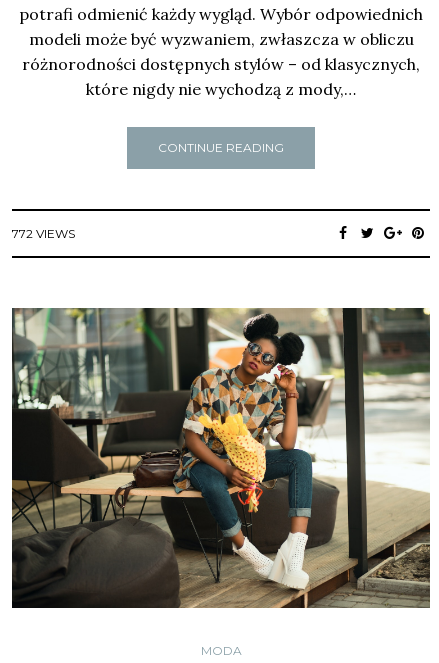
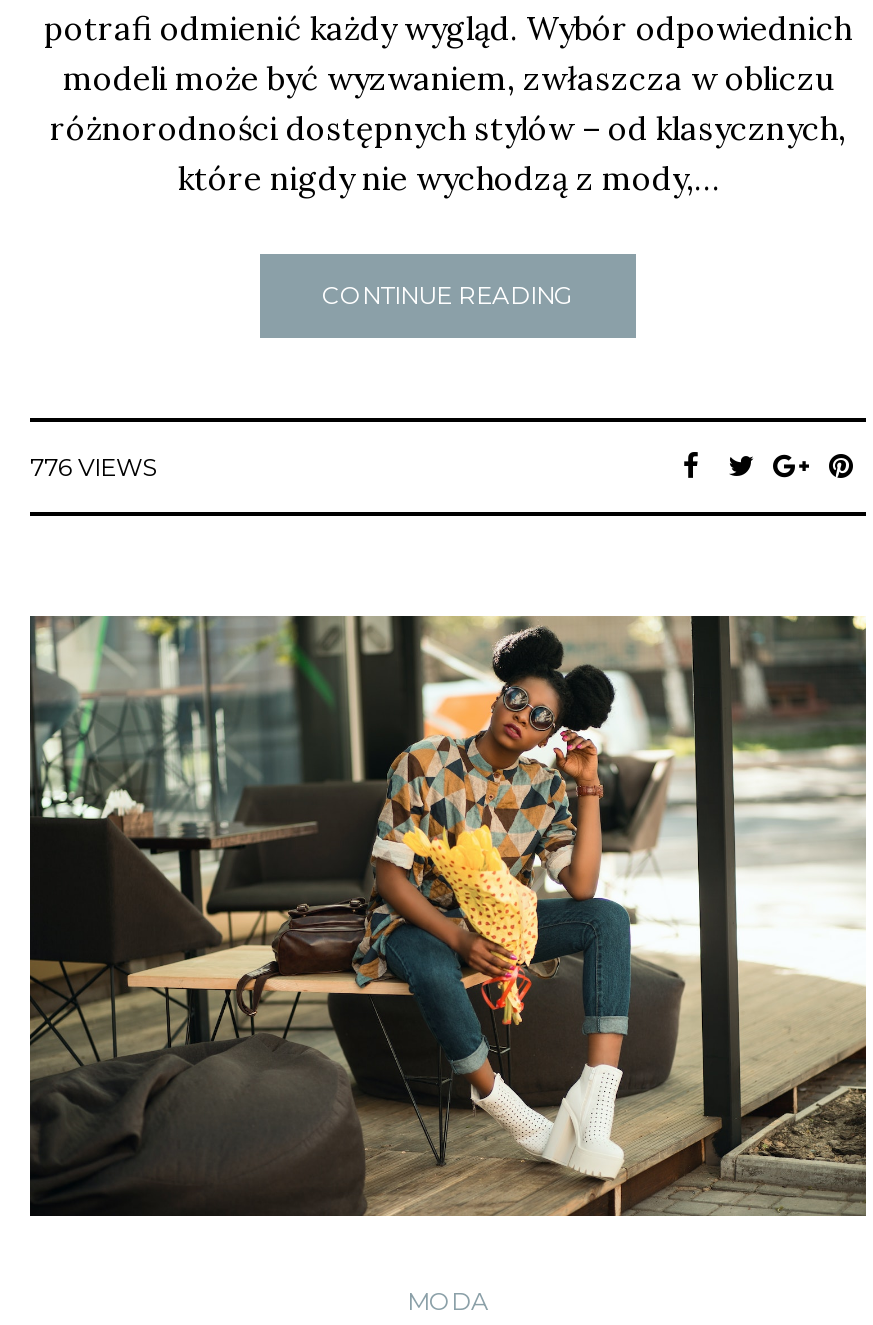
- 772 VIEWS
+ 776 VIEWS
